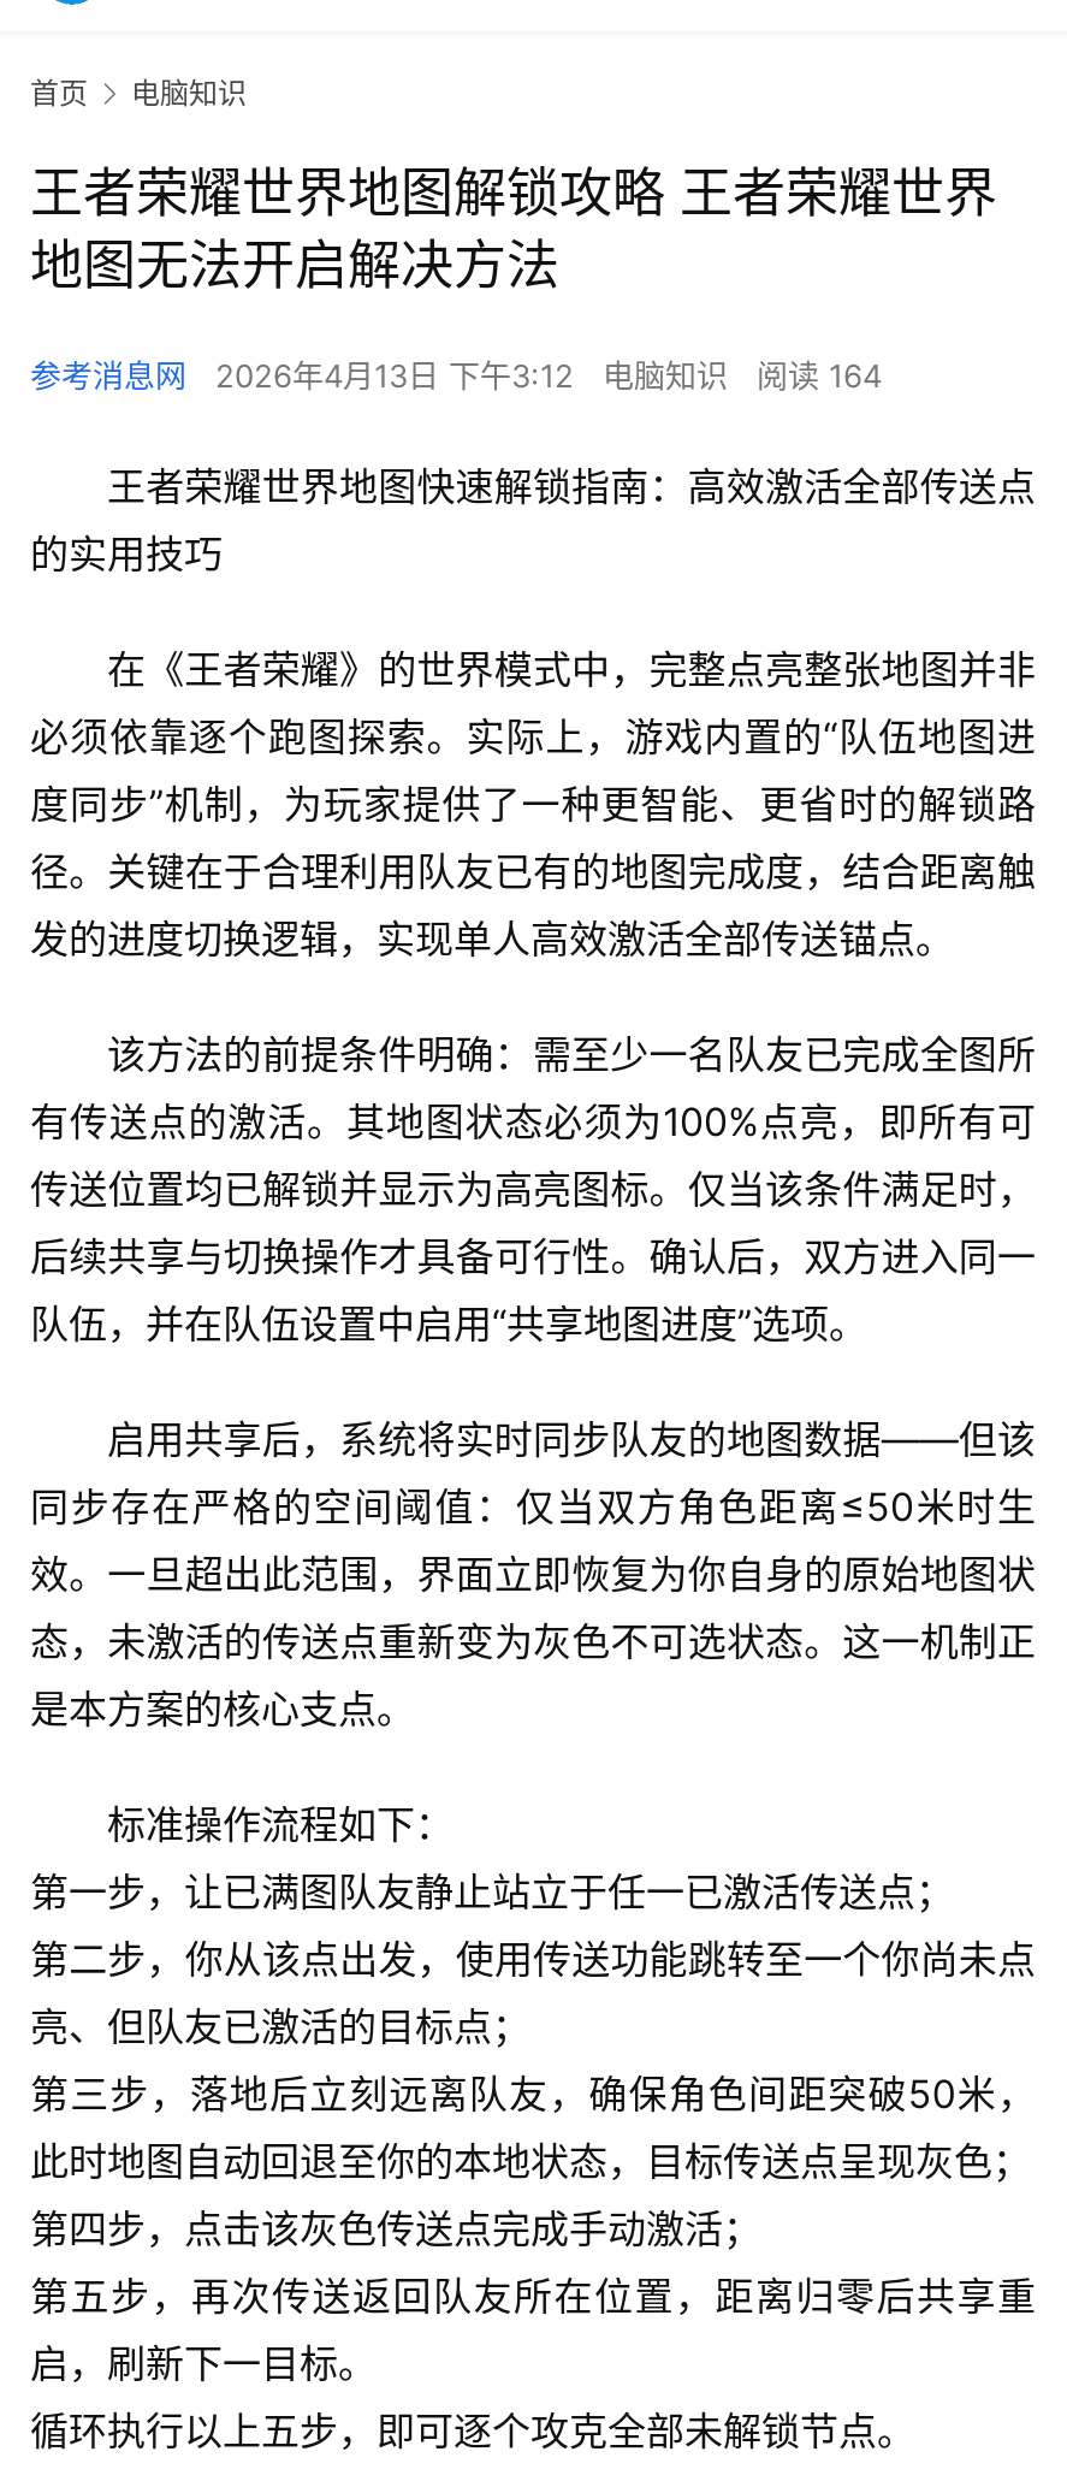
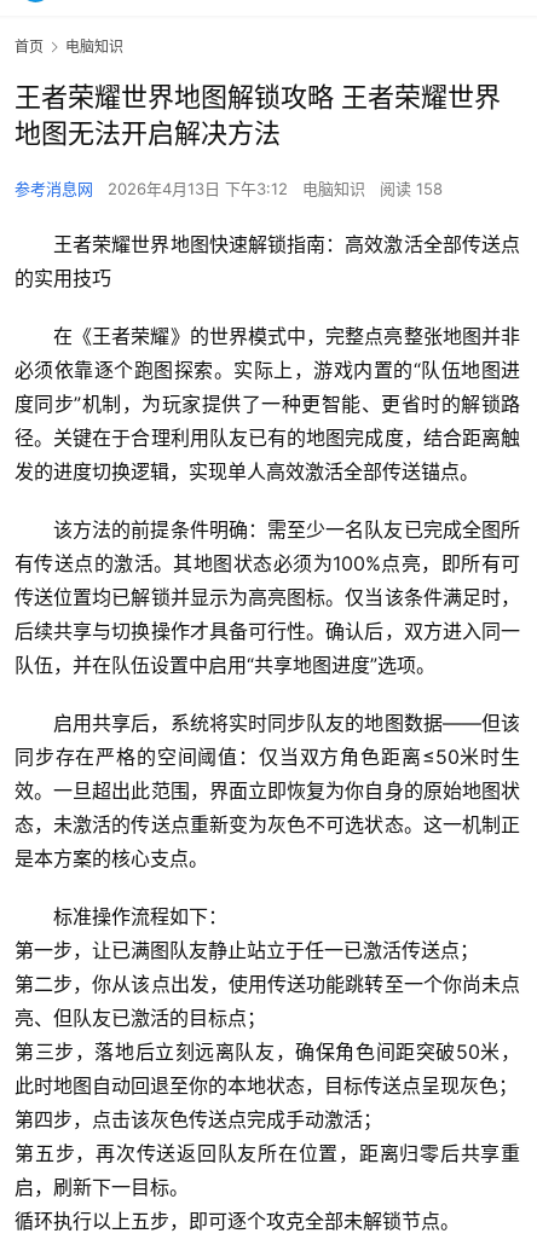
- 参考消息网 2026年4月13日 下午3:12 电脑知识 阅读 164
+ 参考消息网 2026年4月13日 下午3:12 电脑知识 阅读 158
